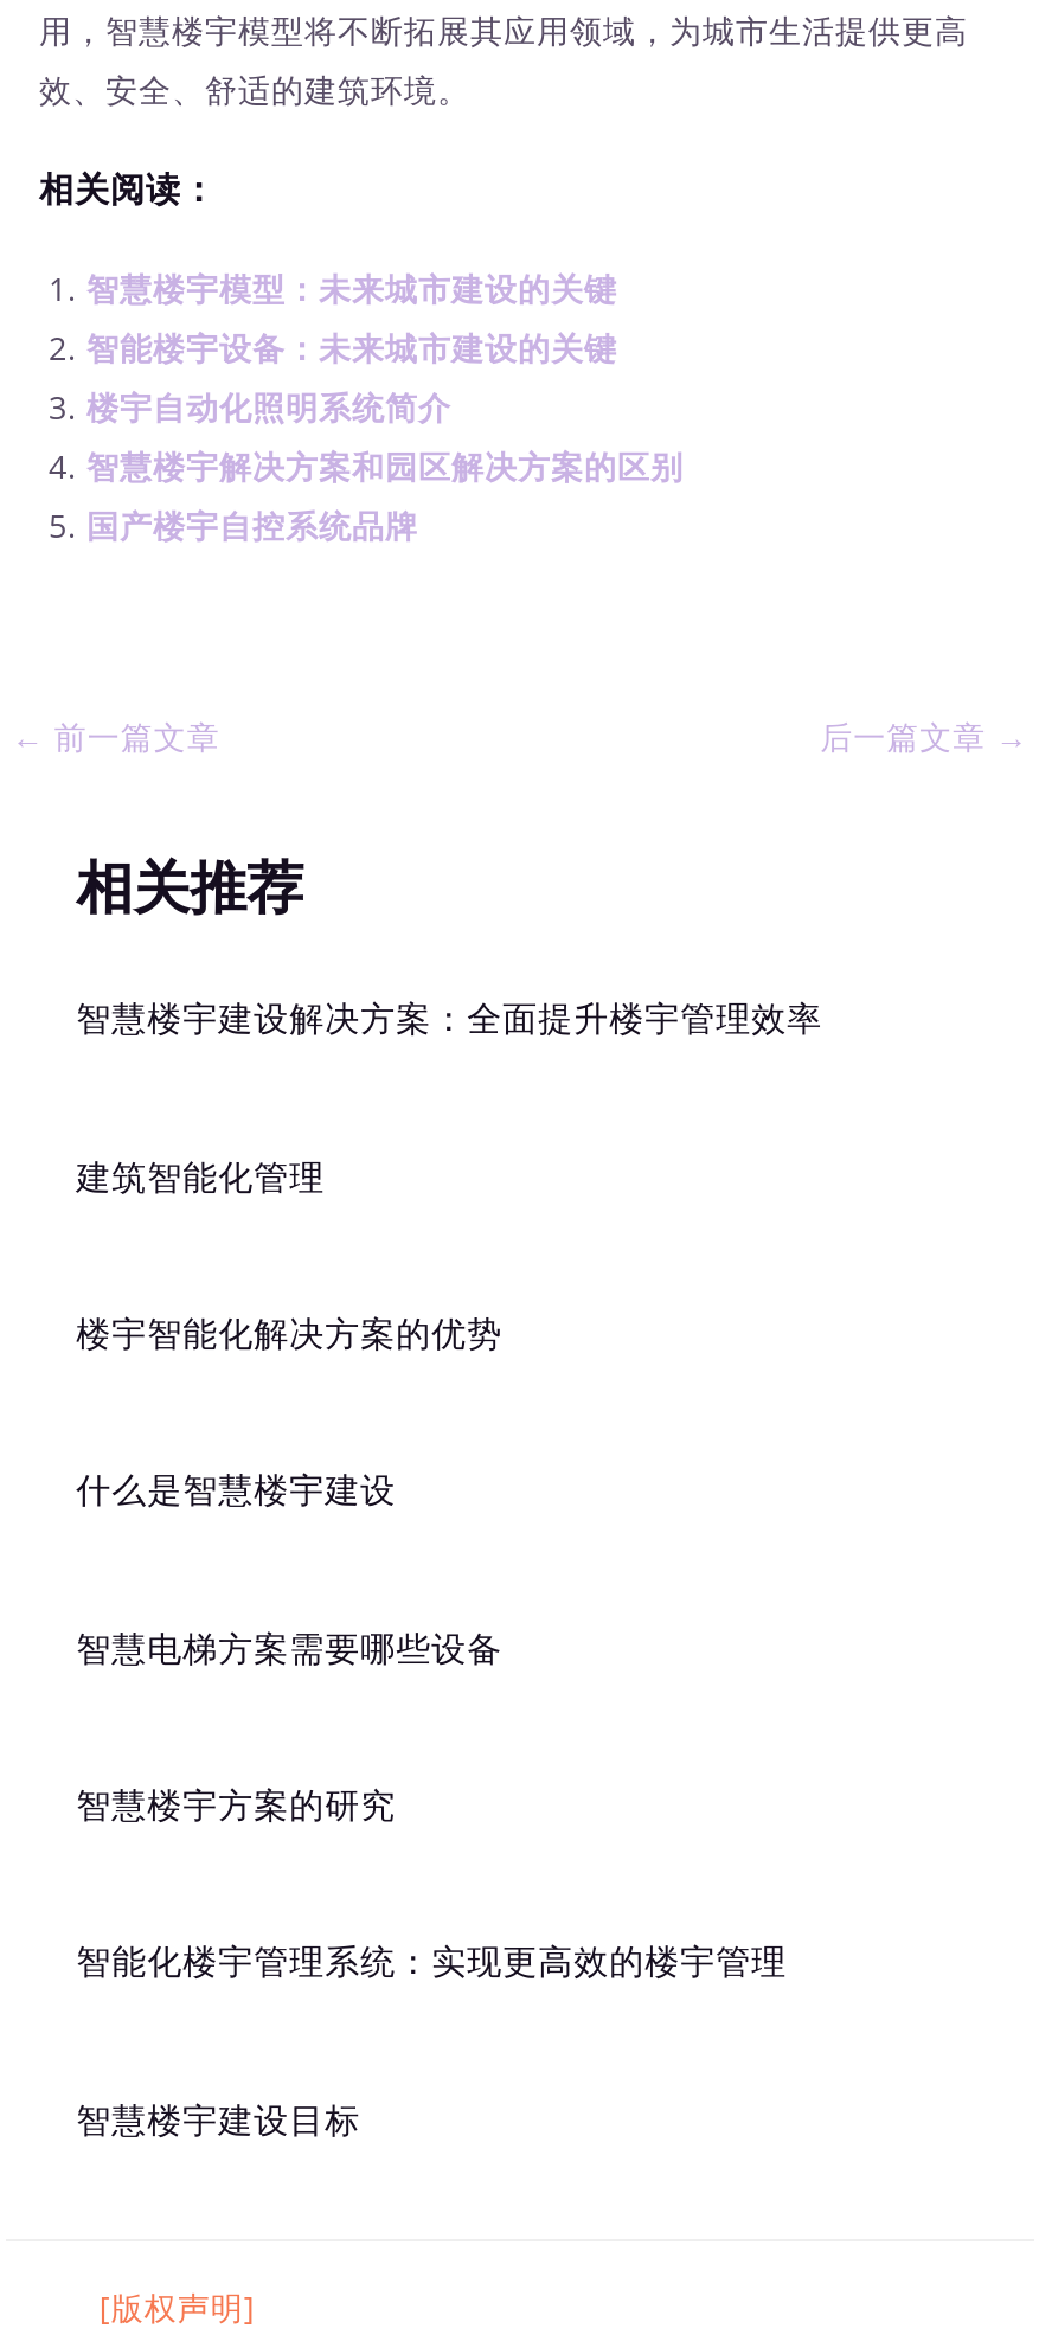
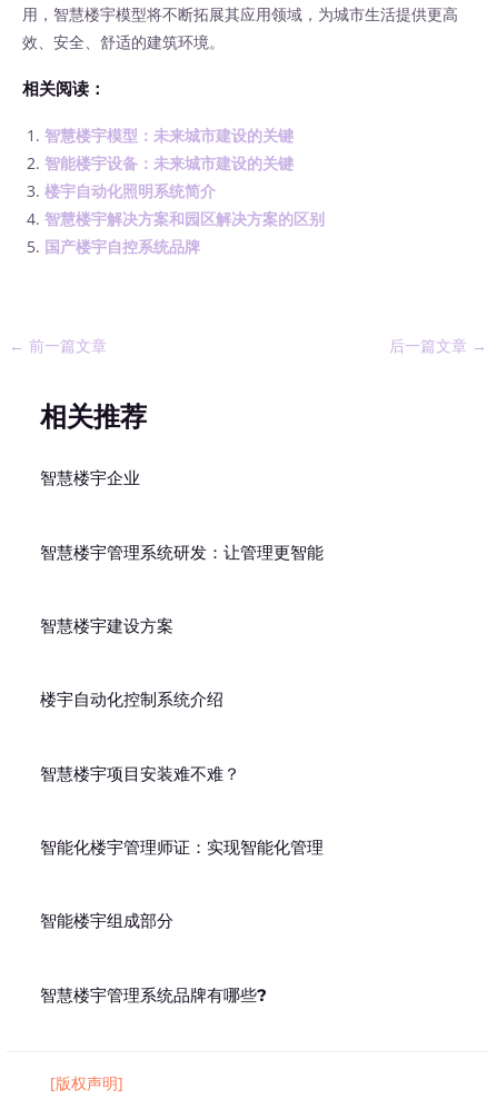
- 智慧楼宇建设解决方案：全面提升楼宇管理效率
+ 智慧楼宇企业

- 建筑智能化管理
+ 智慧楼宇管理系统研发：让管理更智能

- 楼宇智能化解决方案的优势
+ 智慧楼宇建设方案

- 什么是智慧楼宇建设
+ 楼宇自动化控制系统介绍

- 智慧电梯方案需要哪些设备
+ 智慧楼宇项目安装难不难？

- 智慧楼宇方案的研究
+ 智能化楼宇管理师证：实现智能化管理

- 智能化楼宇管理系统：实现更高效的楼宇管理
+ 智能楼宇组成部分

- 智慧楼宇建设目标
+ 智慧楼宇管理系统品牌有哪些?
